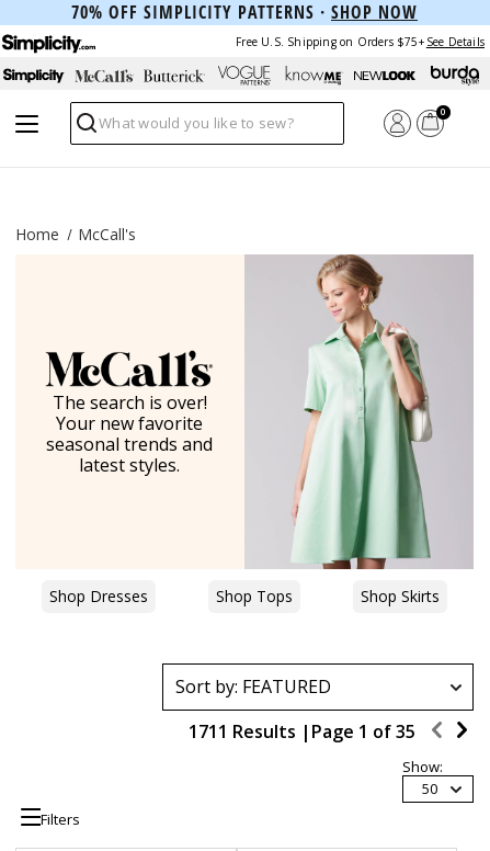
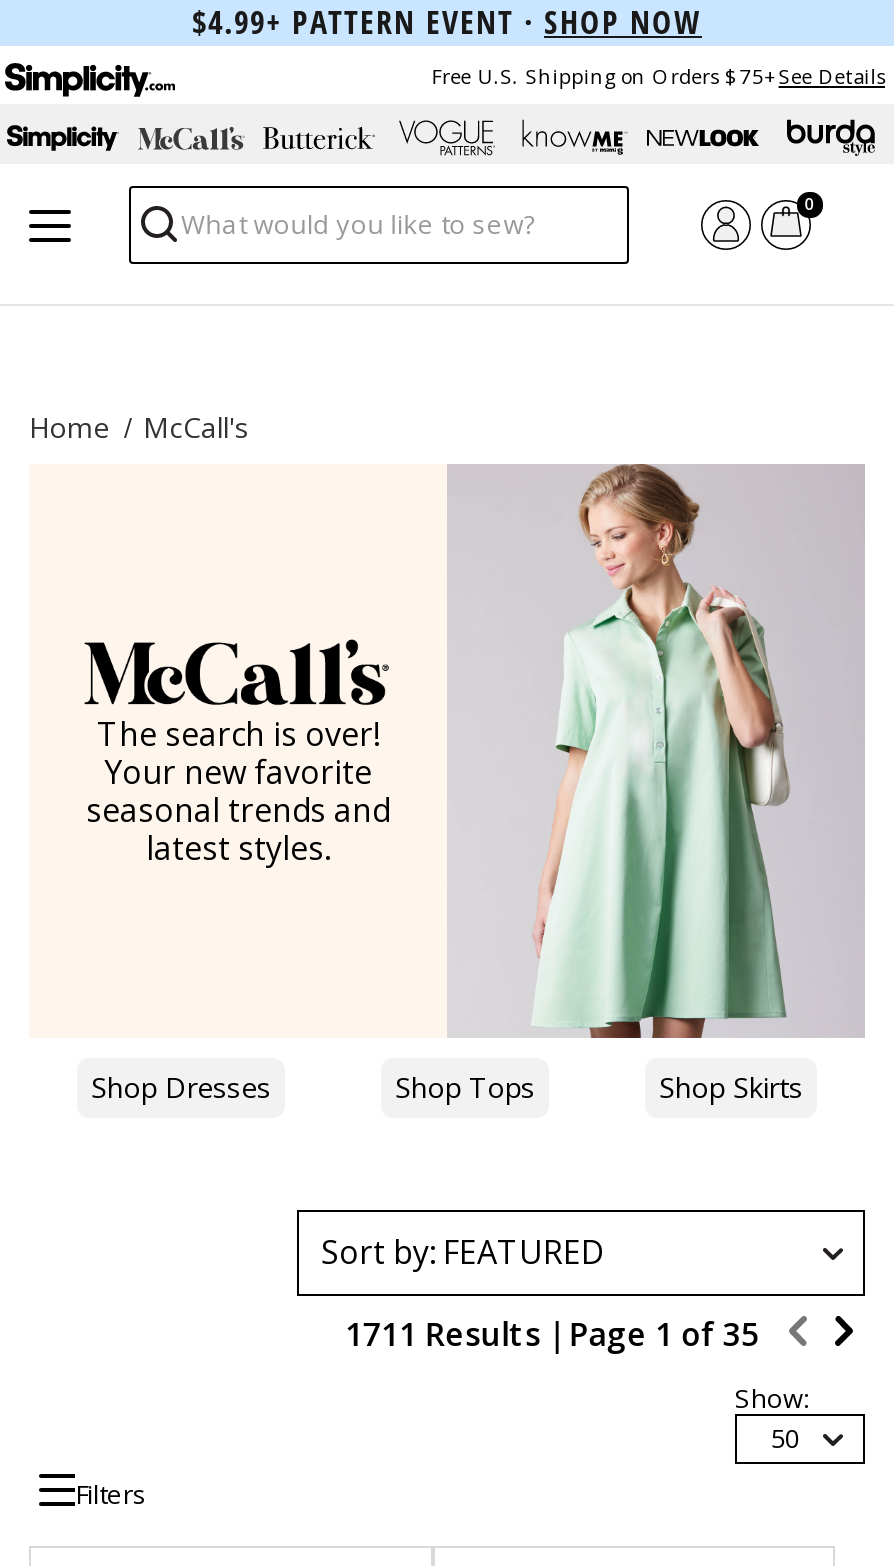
- 70% OFF SIMPLICITY PATTERNS · SHOP NOW
+ $4.99+ PATTERN EVENT · SHOP NOW
